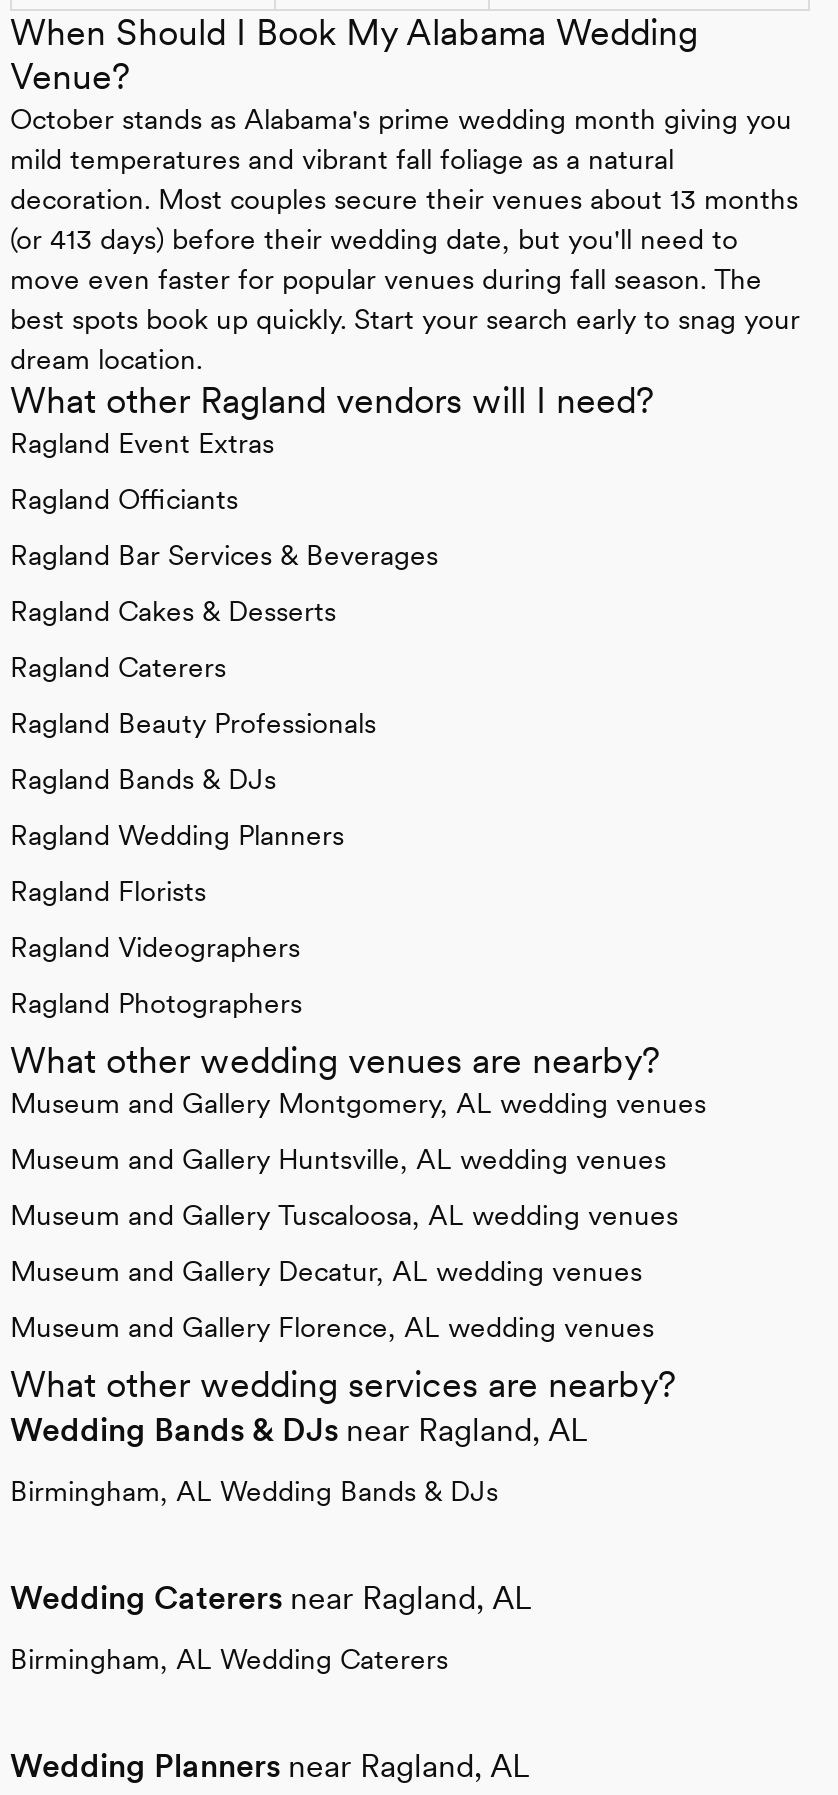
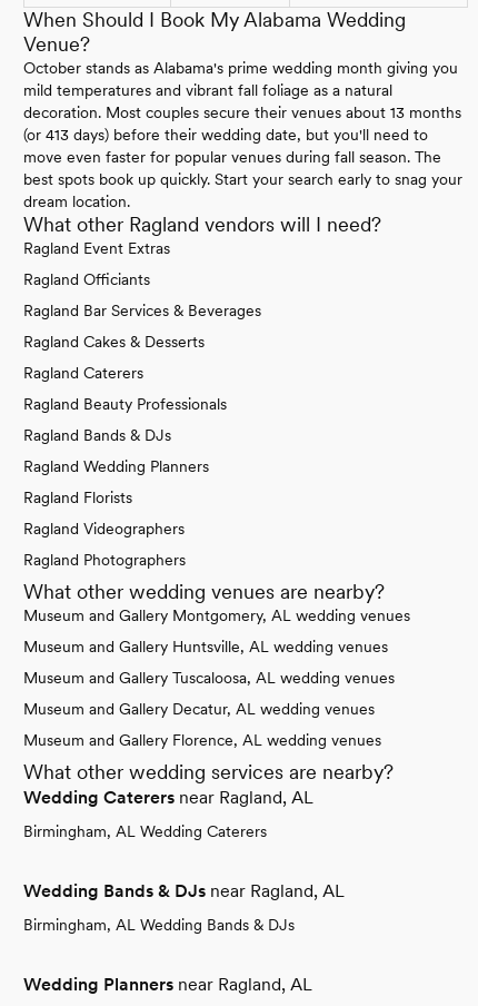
moved down: Wedding Bands & DJs near Ragland, AL | Birmingham, AL Wedding Bands & DJs

moved up: Wedding Caterers near Ragland, AL | Birmingham, AL Wedding Caterers
